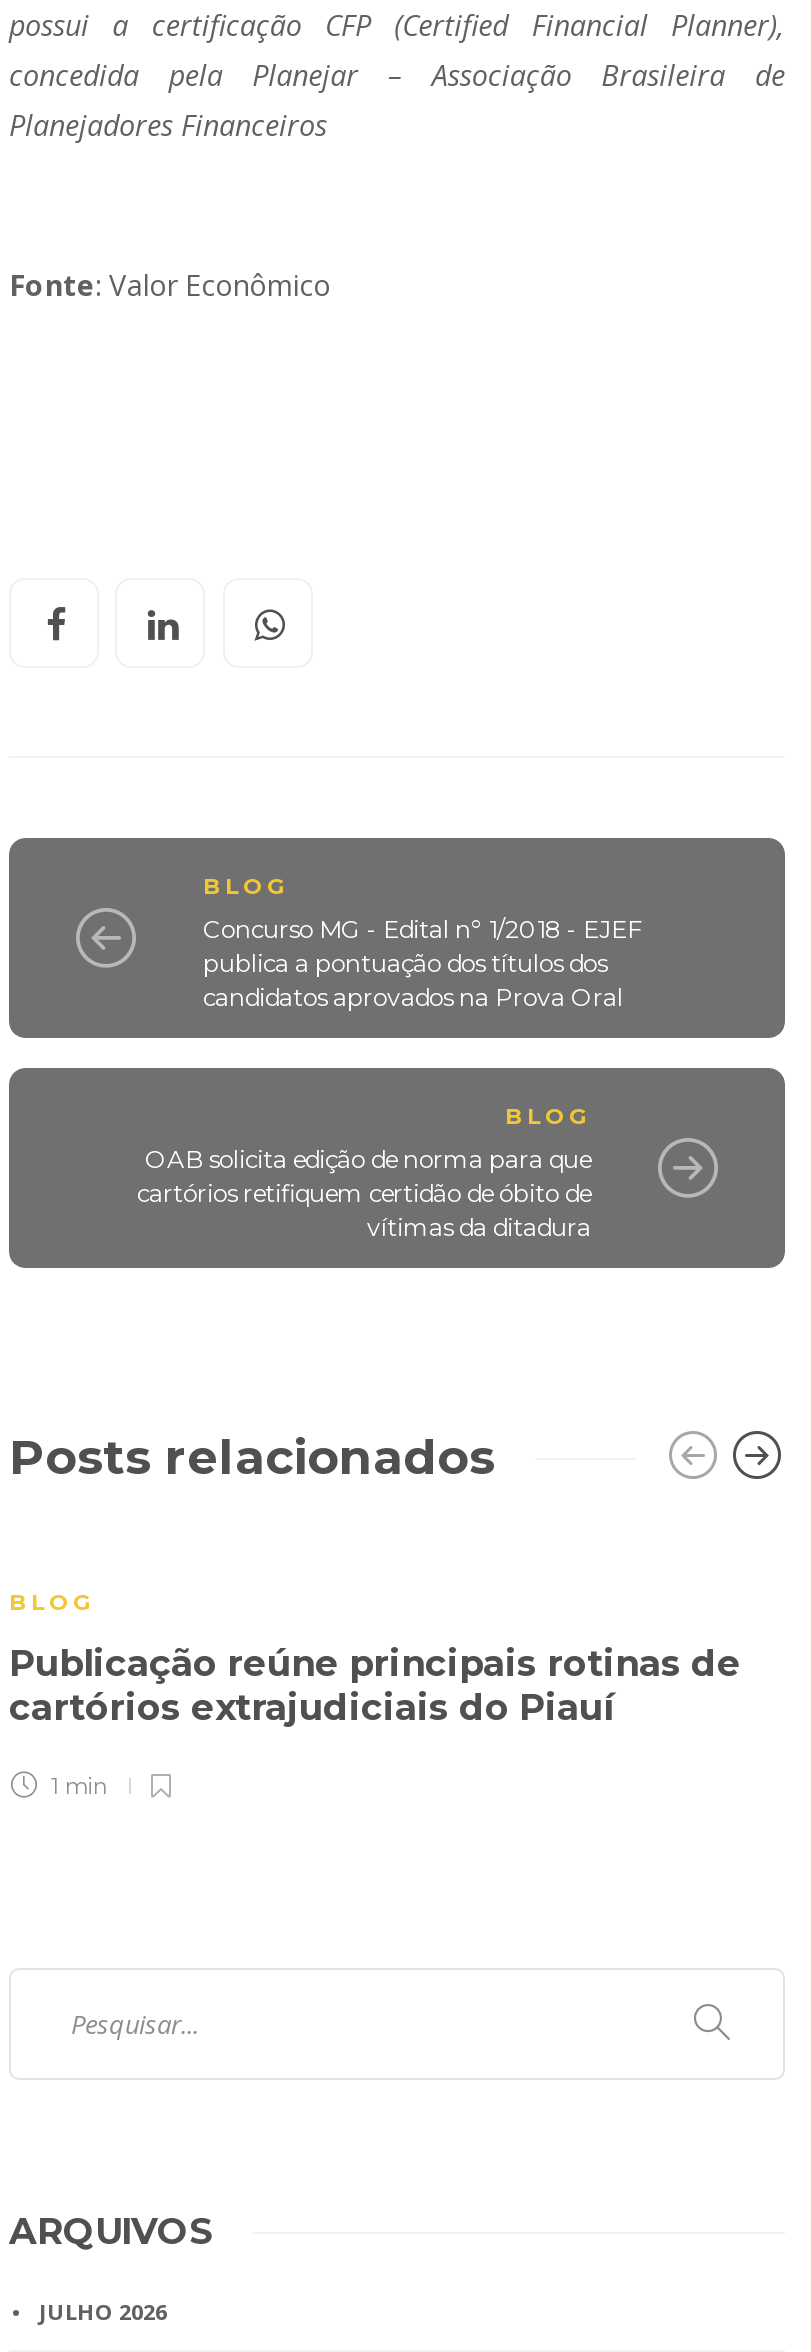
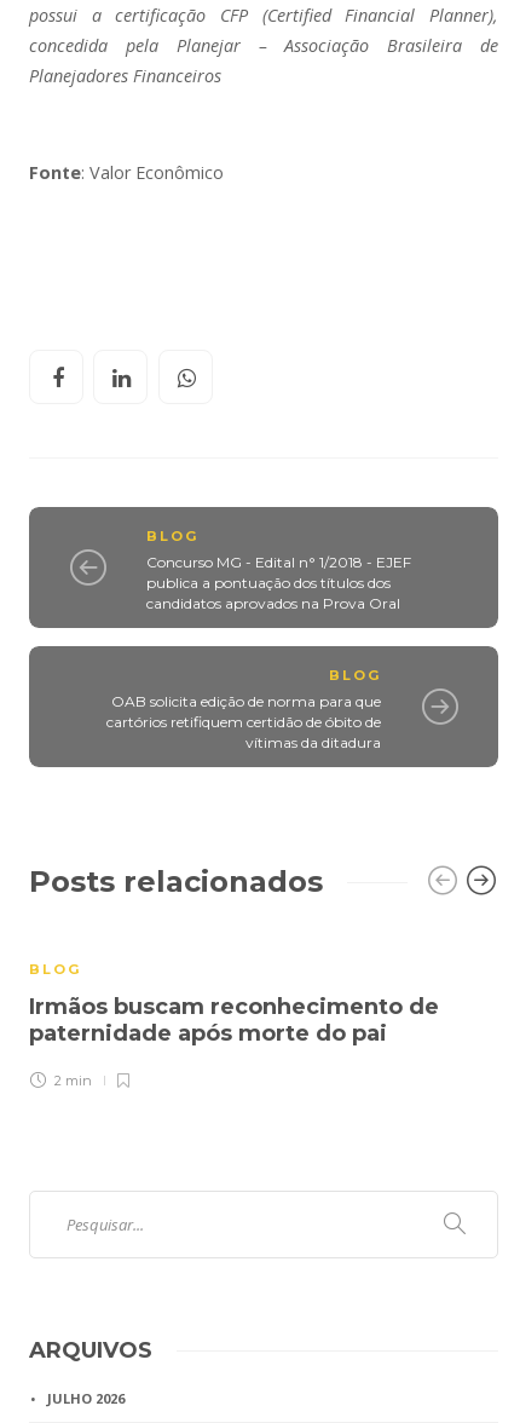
- Publicação reúne principais rotinas de
- cartórios extrajudiciais do Piauí
+ Irmãos buscam reconhecimento de
+ paternidade após morte do pai

- 1 min
+ 2 min
